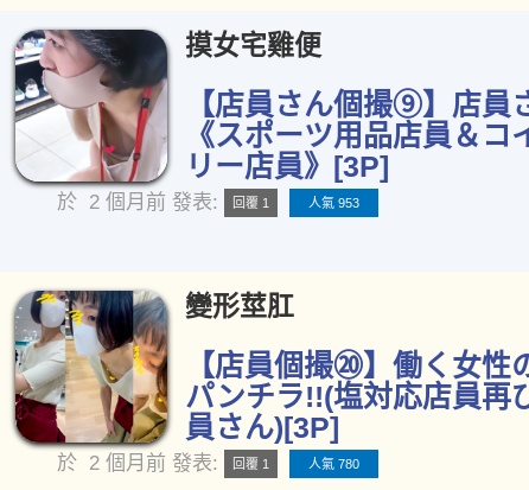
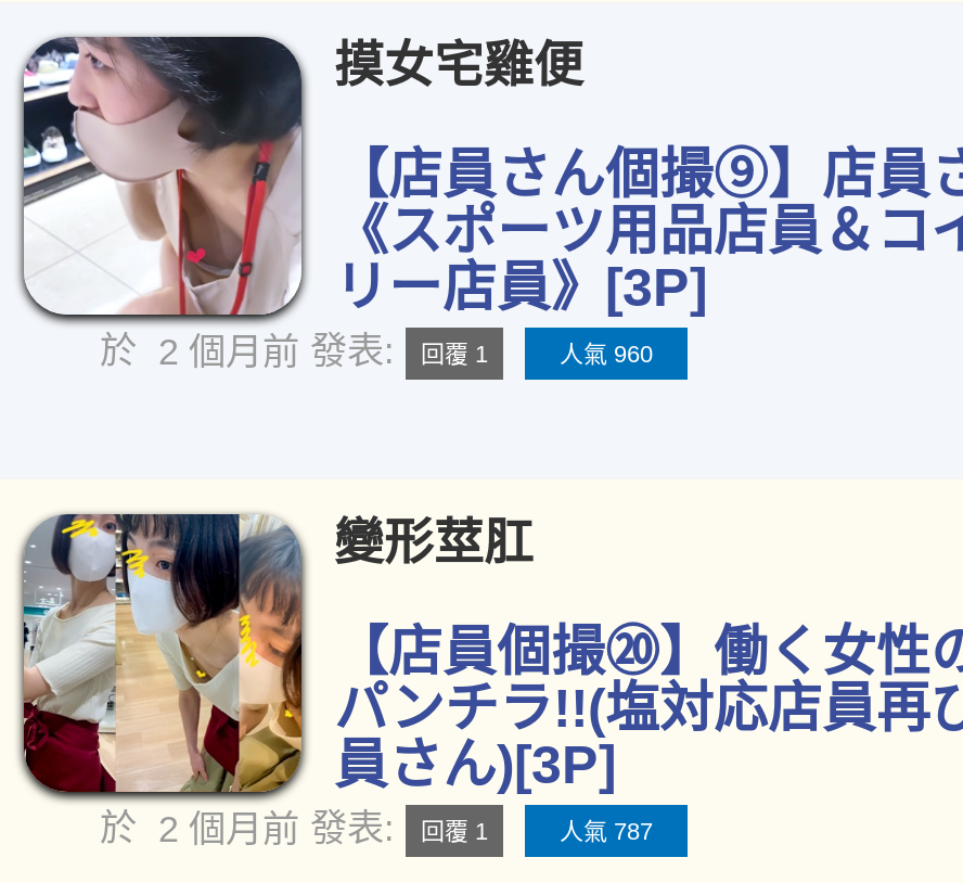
- 人氣 953
+ 人氣 960

- 人氣 780
+ 人氣 787
